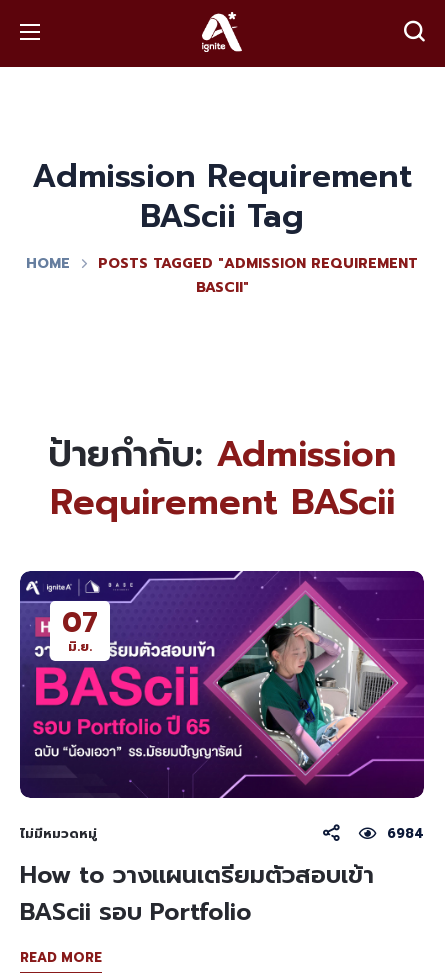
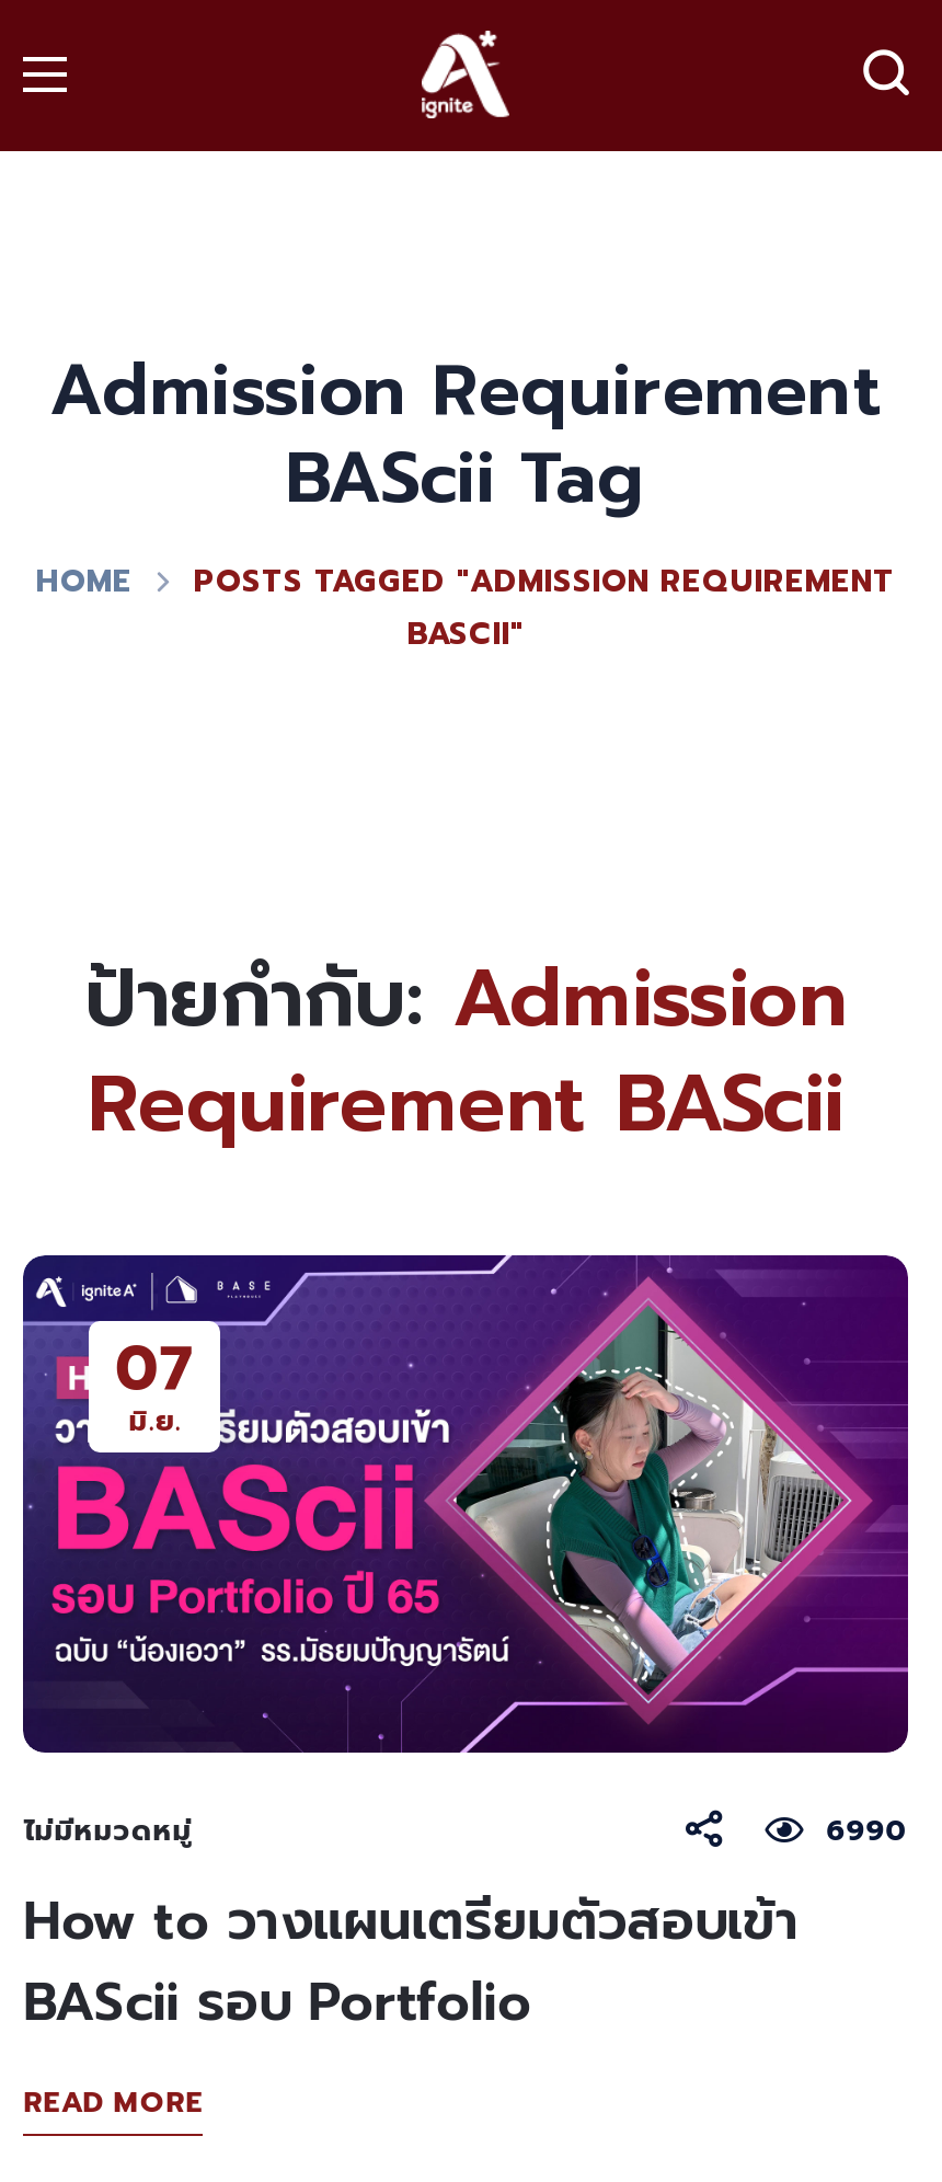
- 6984
+ 6990
